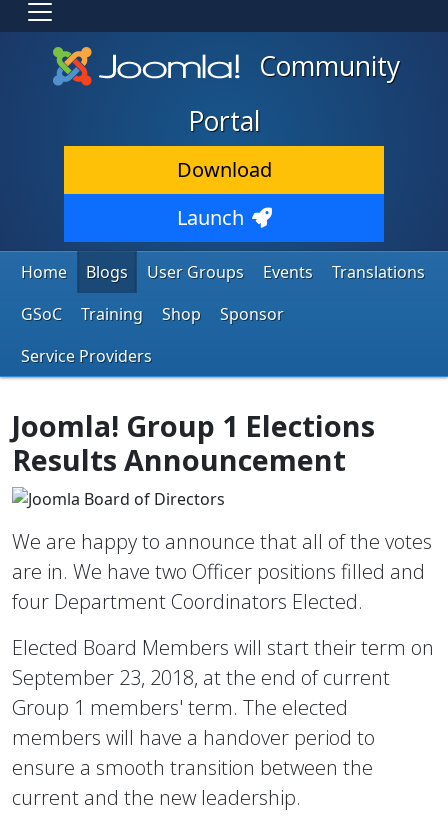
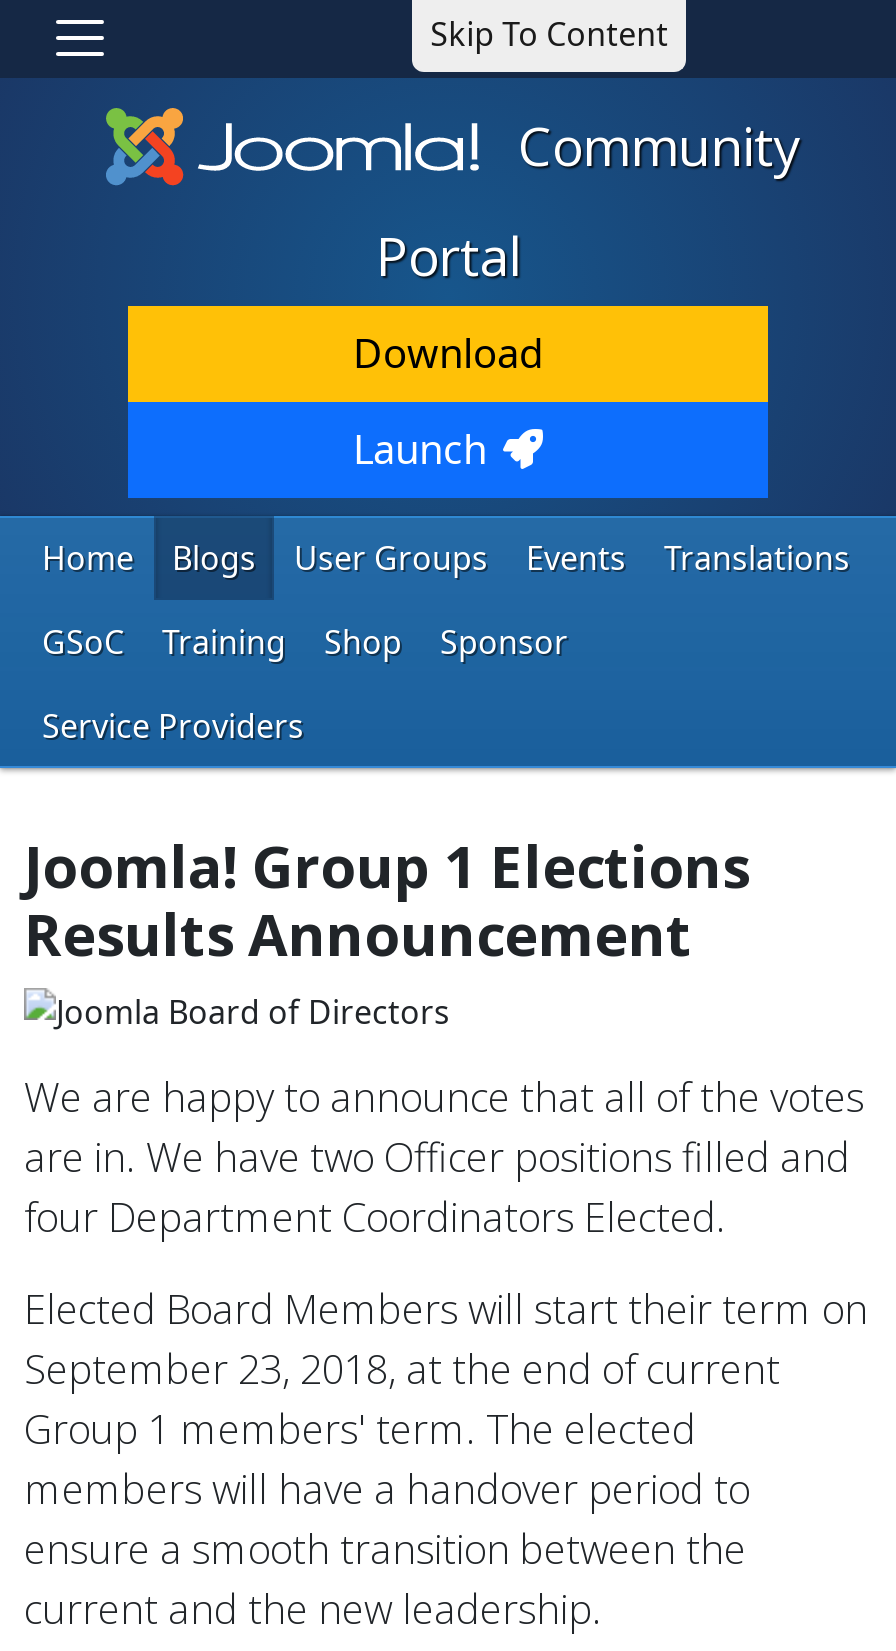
+ Skip To Content
